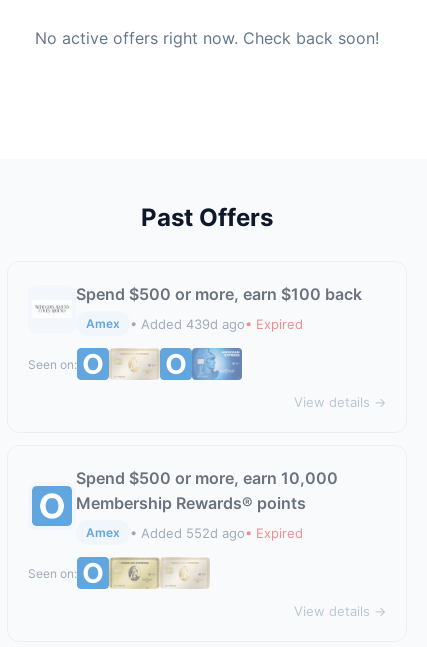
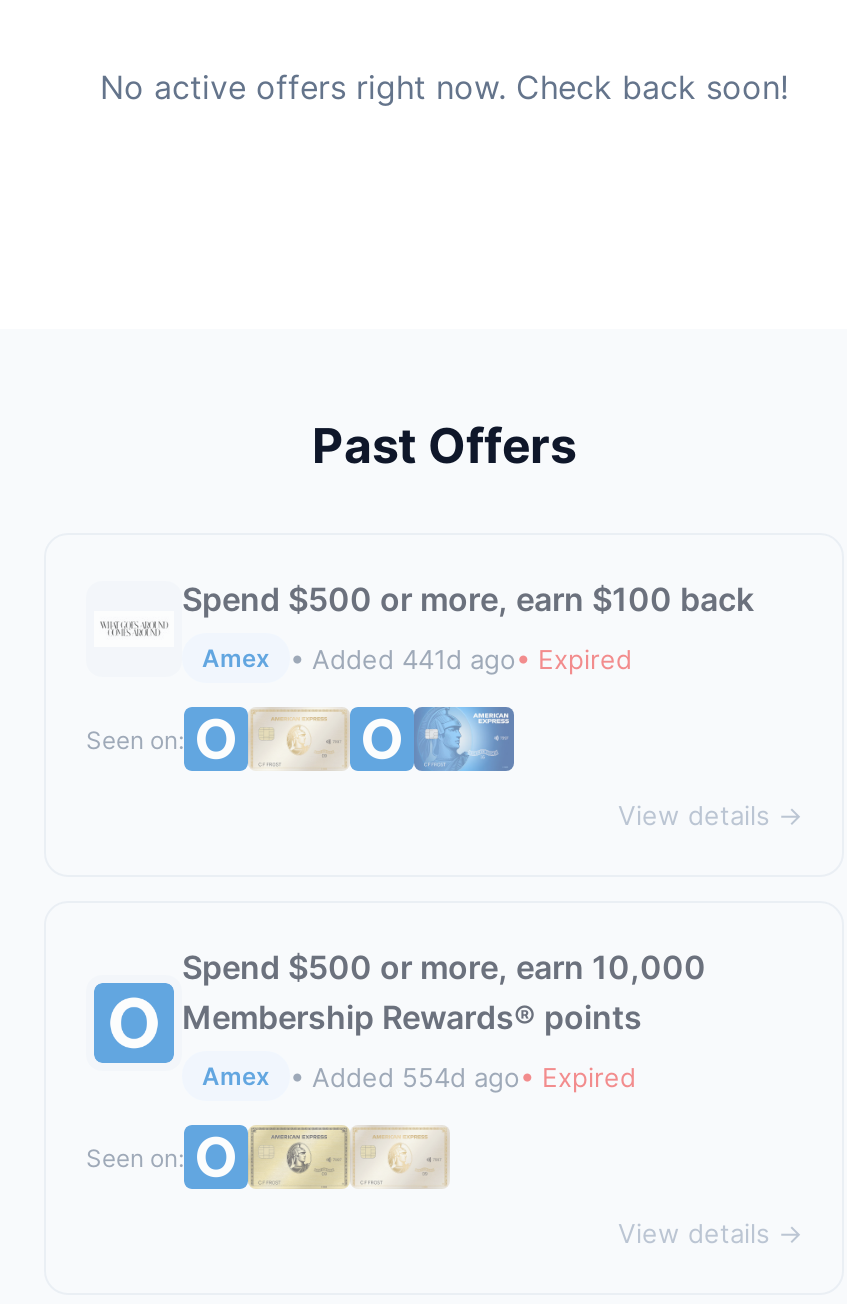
- • Added 439d ago• Expired
+ • Added 441d ago• Expired

- • Added 552d ago• Expired
+ • Added 554d ago• Expired
